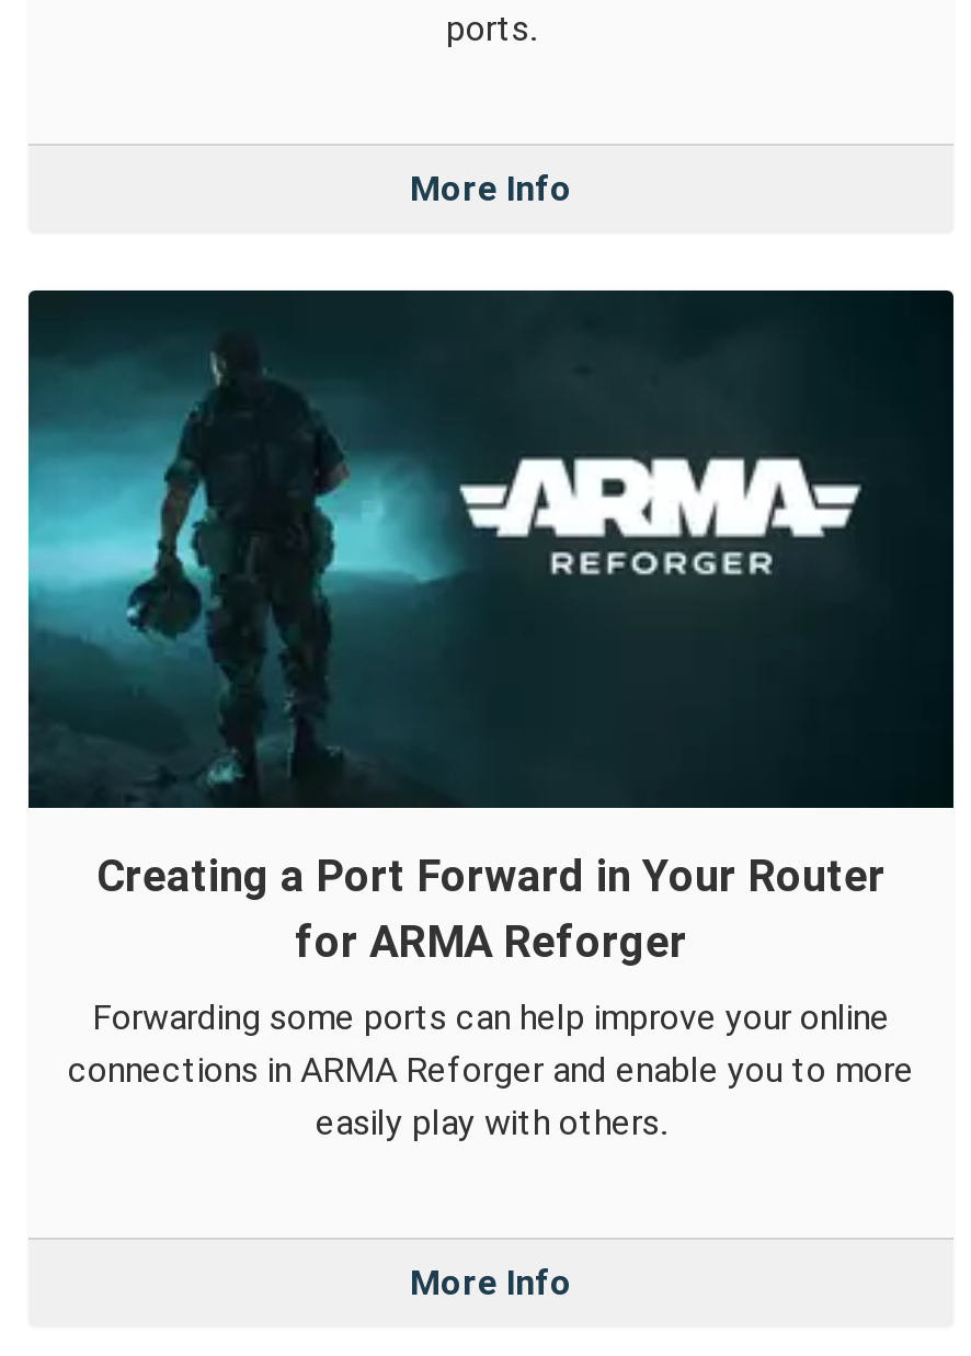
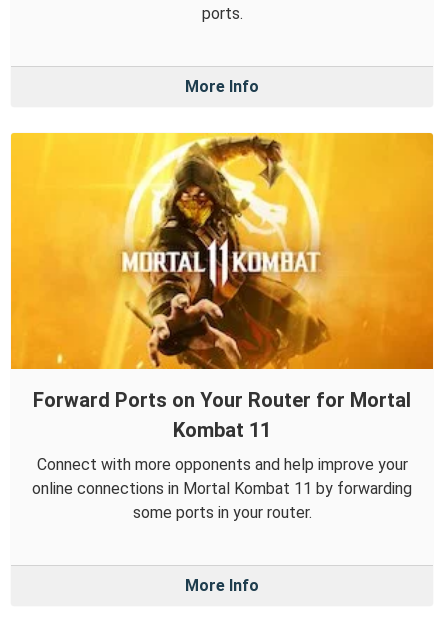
- [image]
- Creating a Port Forward in Your Router
- for ARMA Reforger
+ [image]
+ Forward Ports on Your Router for Mortal
+ Kombat 11

- Forwarding some ports can help improve your online
- connections in ARMA Reforger and enable you to more
- easily play with others.
+ Connect with more opponents and help improve your
+ online connections in Mortal Kombat 11 by forwarding
+ some ports in your router.
